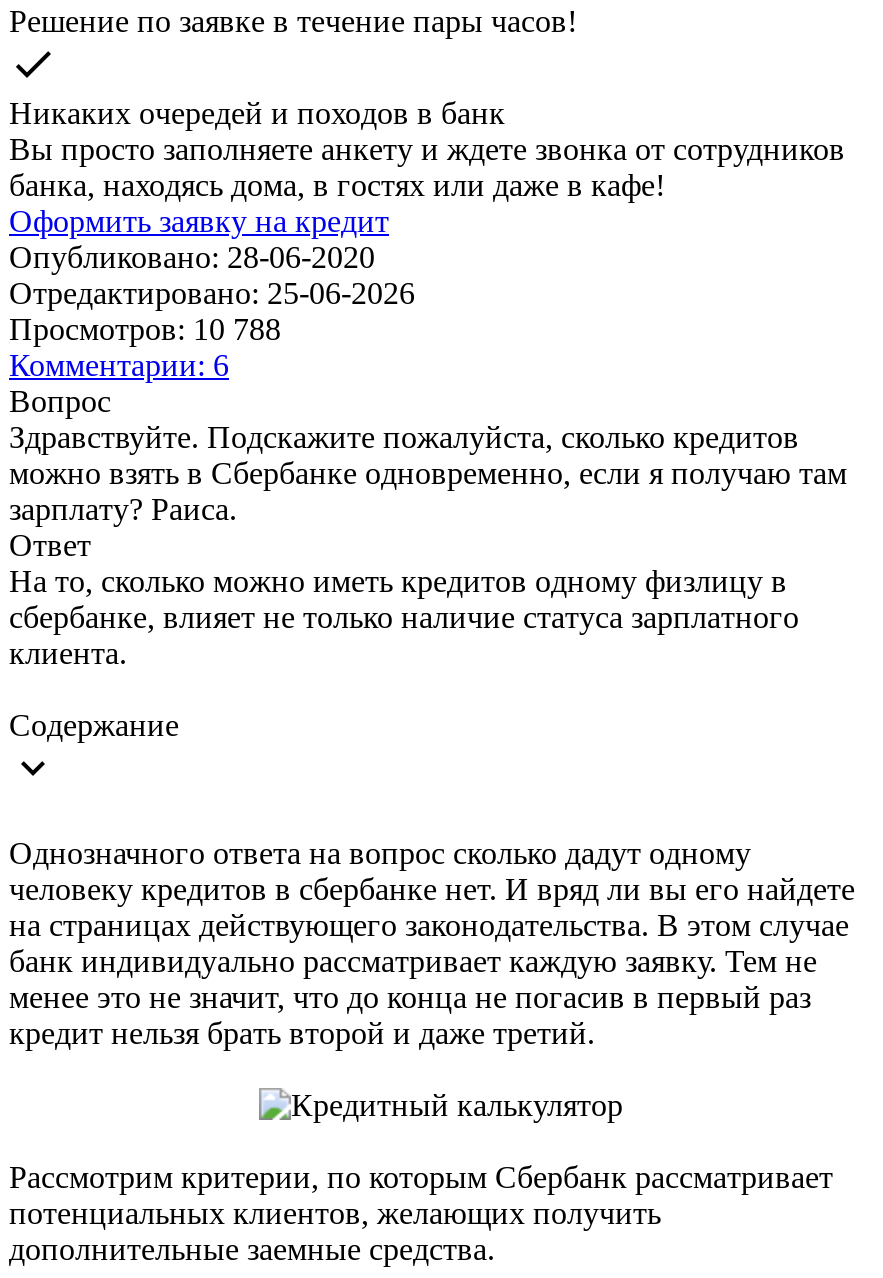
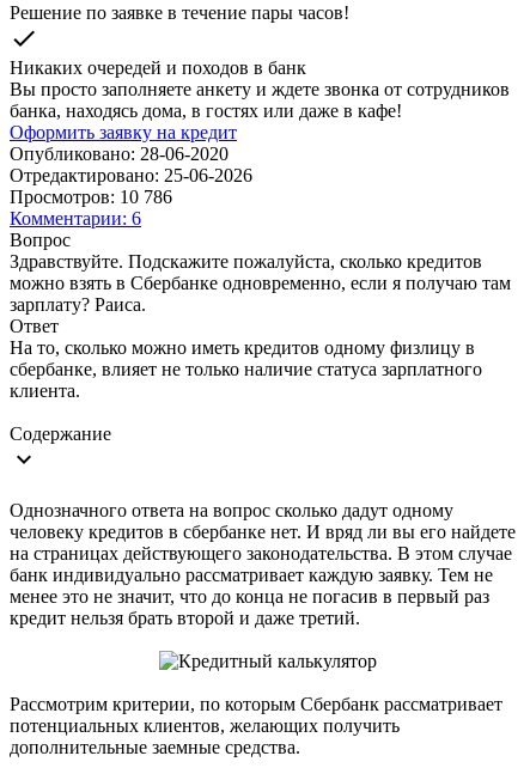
- Просмотров: 10 788
+ Просмотров: 10 786
